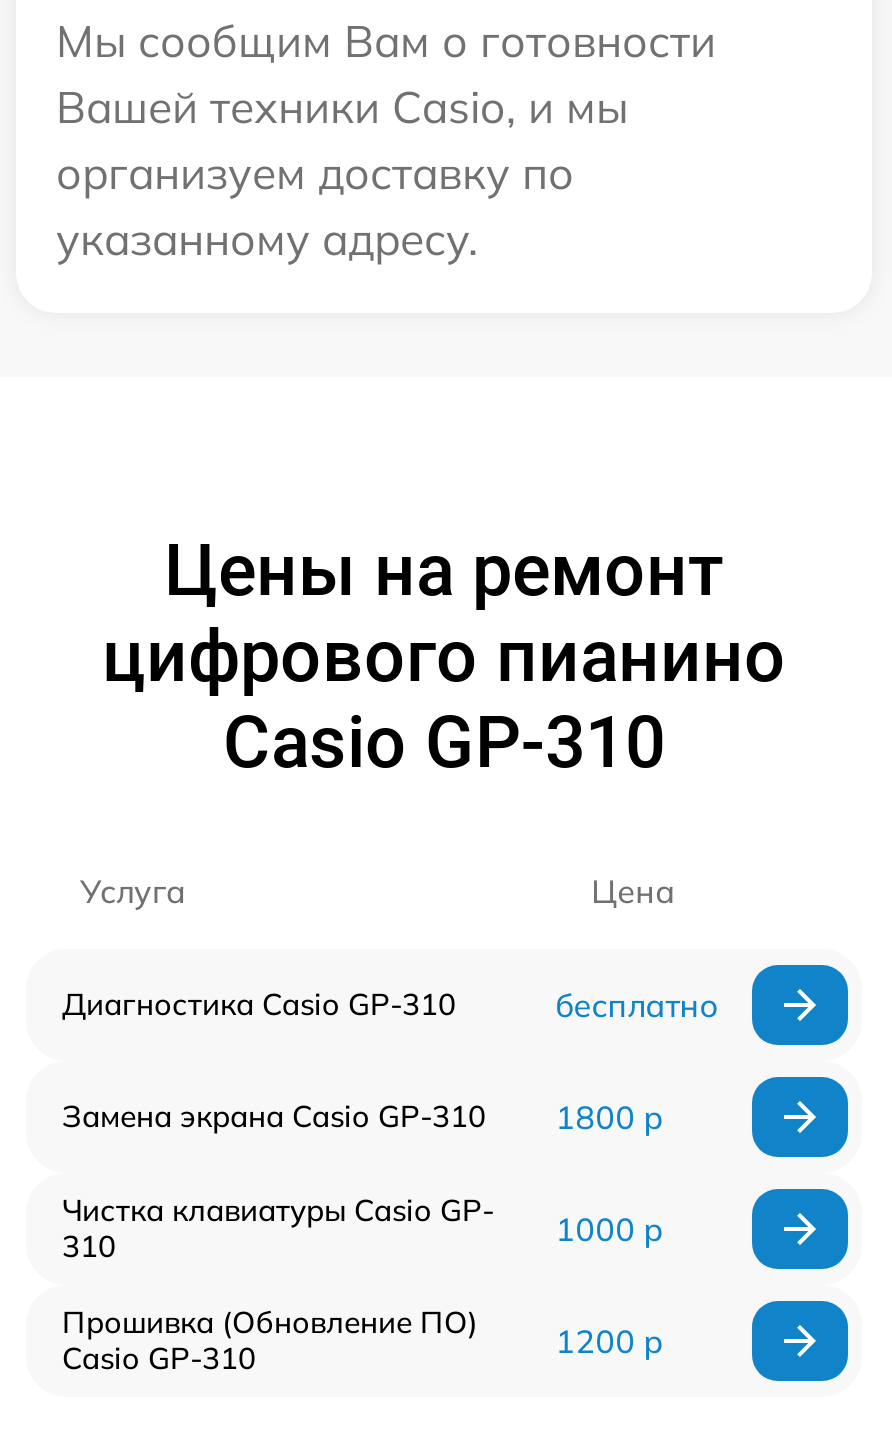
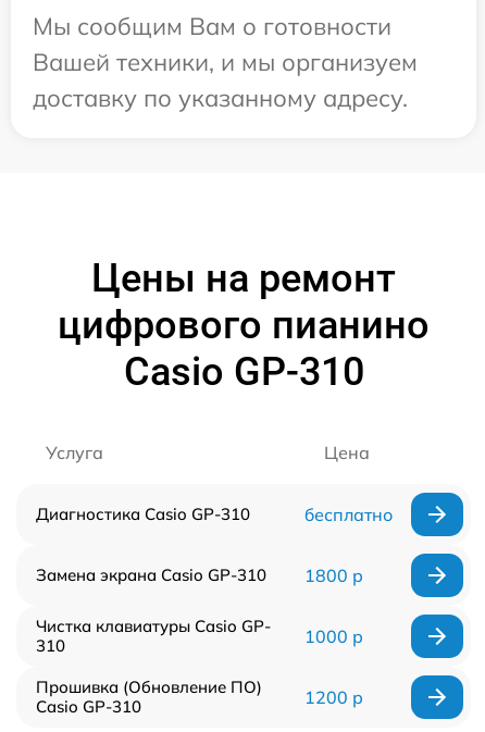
- Вашей техники Casio, и мы
- организуем доставку по
- указанному адресу.
+ Вашей техники, и мы организуем
+ доставку по указанному адресу.
